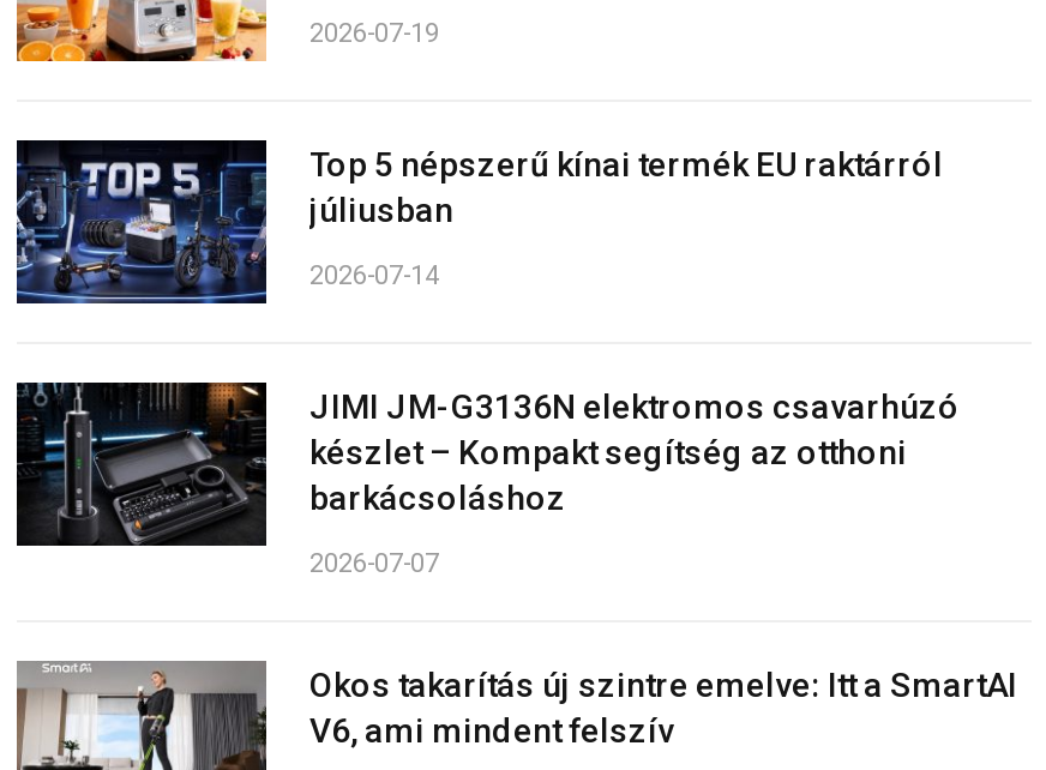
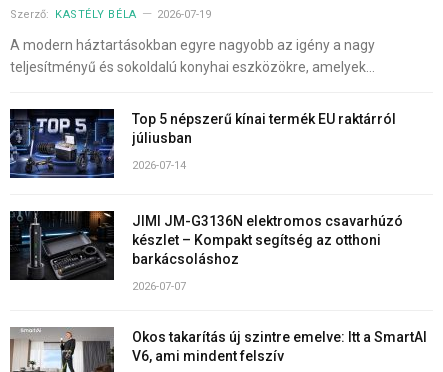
+ Szerző: KASTÉLY BÉLA

+ A modern háztartásokban egyre nagyobb az igény a nagy
+ teljesítményű és sokoldalú konyhai eszközökre, amelyek…
